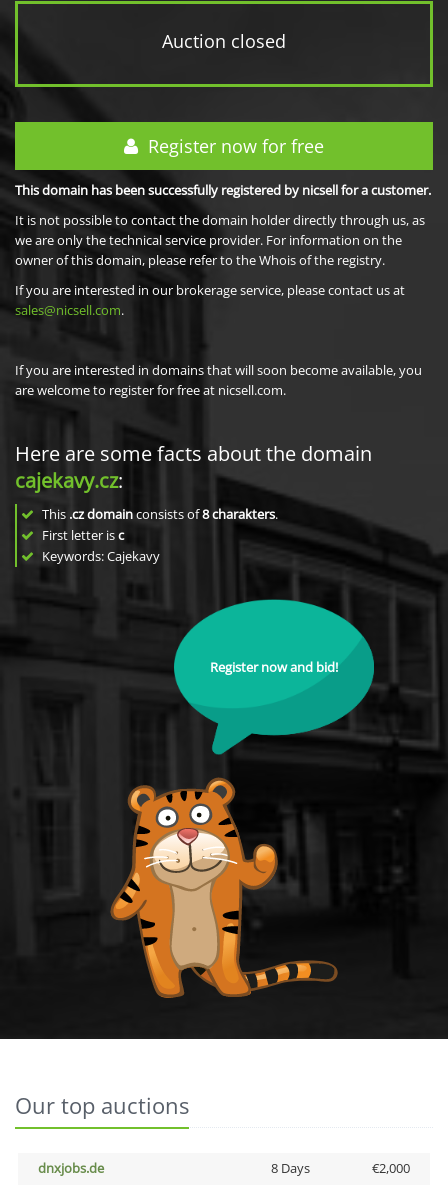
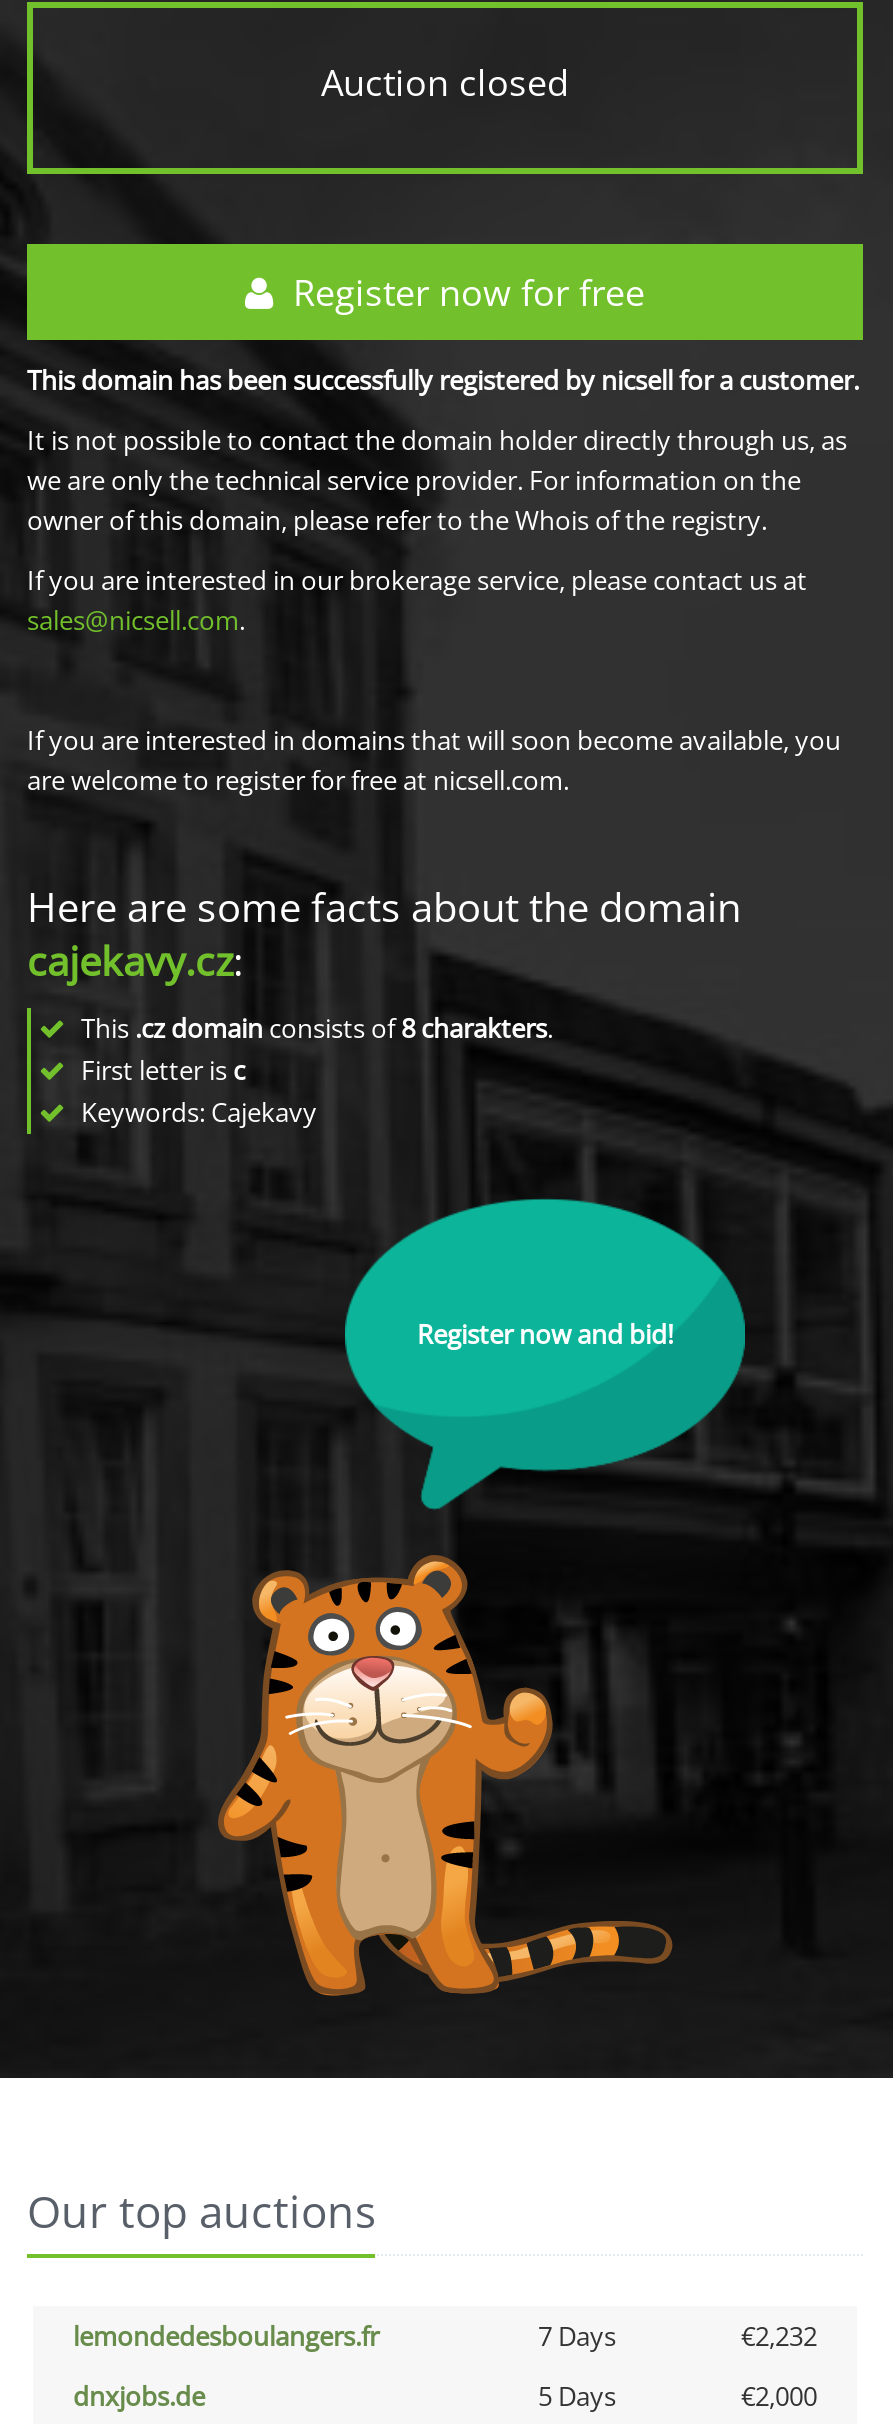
+ lemondedesboulangers.fr
+ 7 Days
+ €2,232

- 8 Days
+ 5 Days
